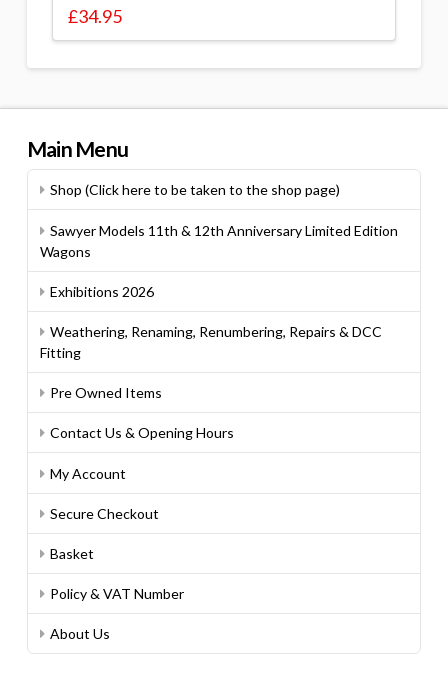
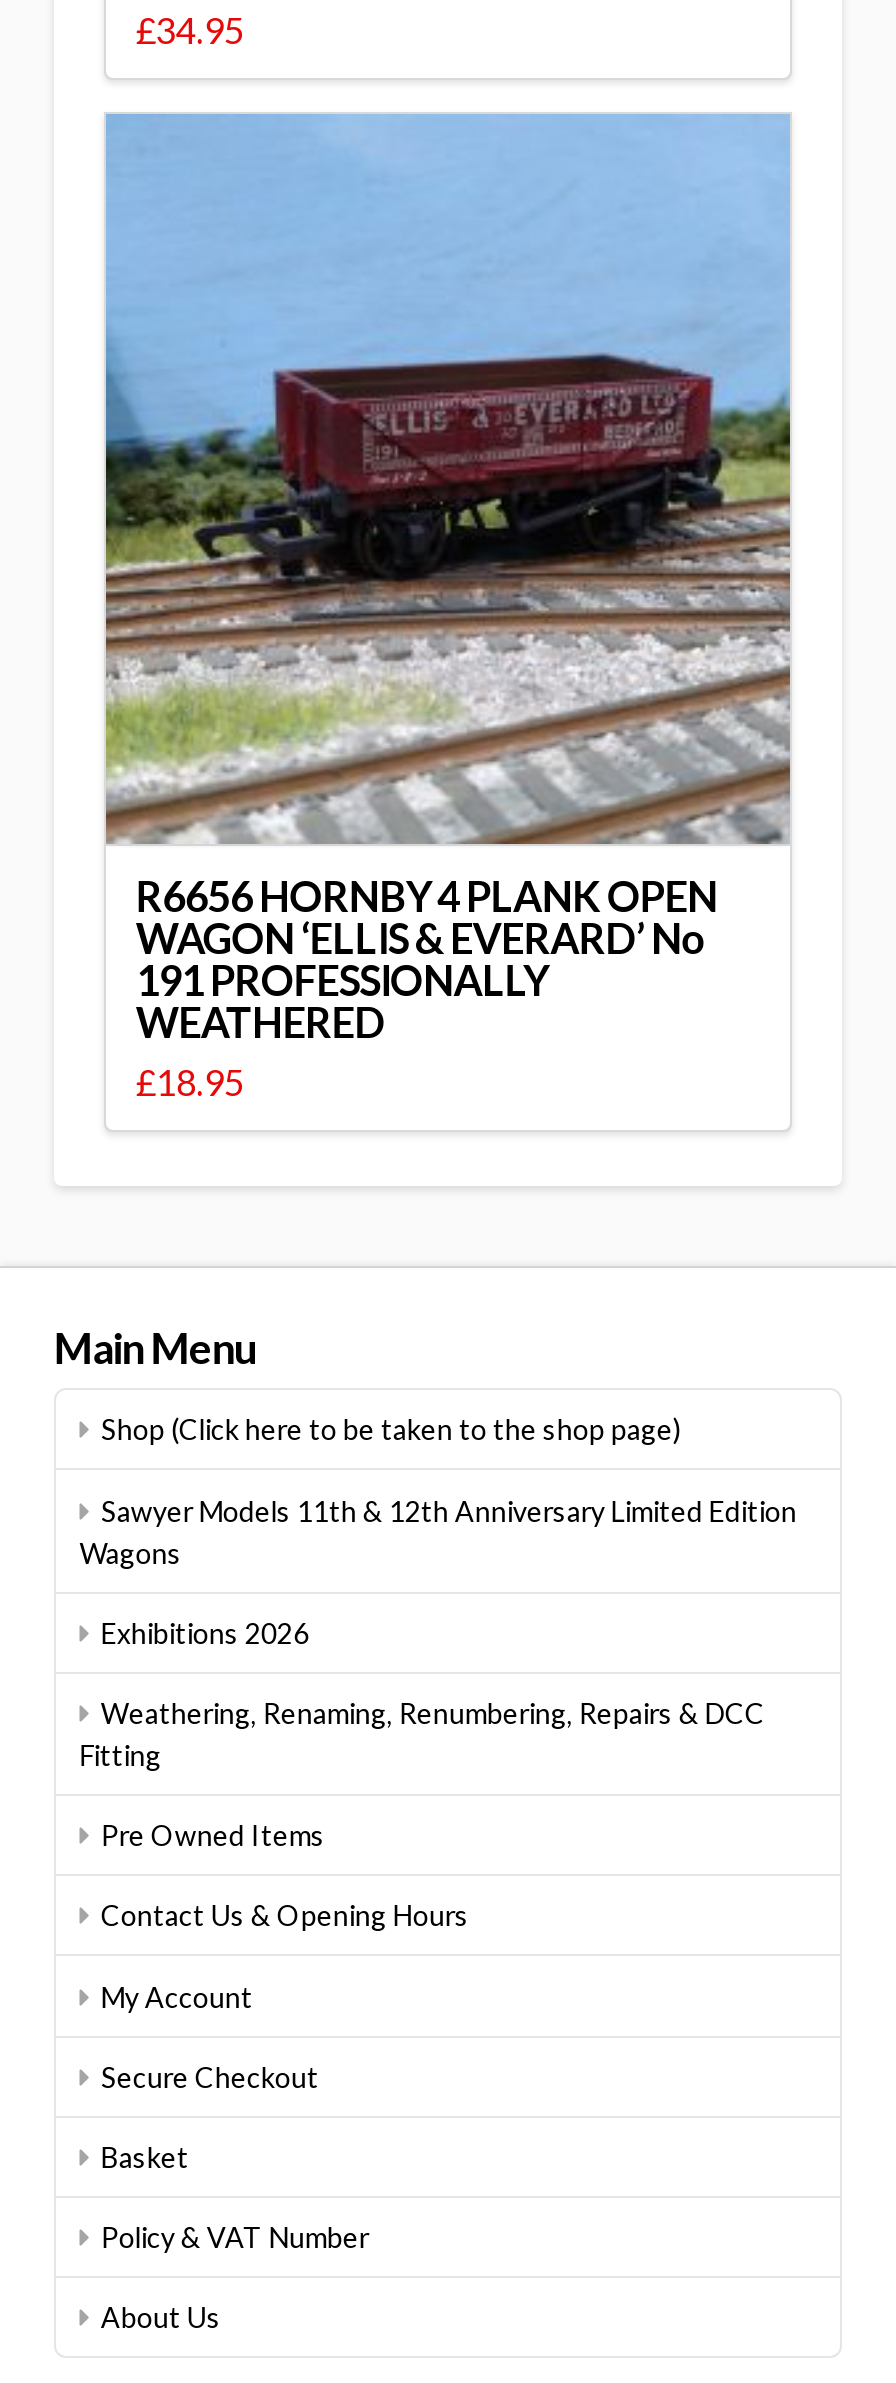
+ [image]
+ R6656 HORNBY 4 PLANK OPEN
+ WAGON ‘ELLIS & EVERARD’ No
+ 191 PROFESSIONALLY
+ WEATHERED
+ £18.95
